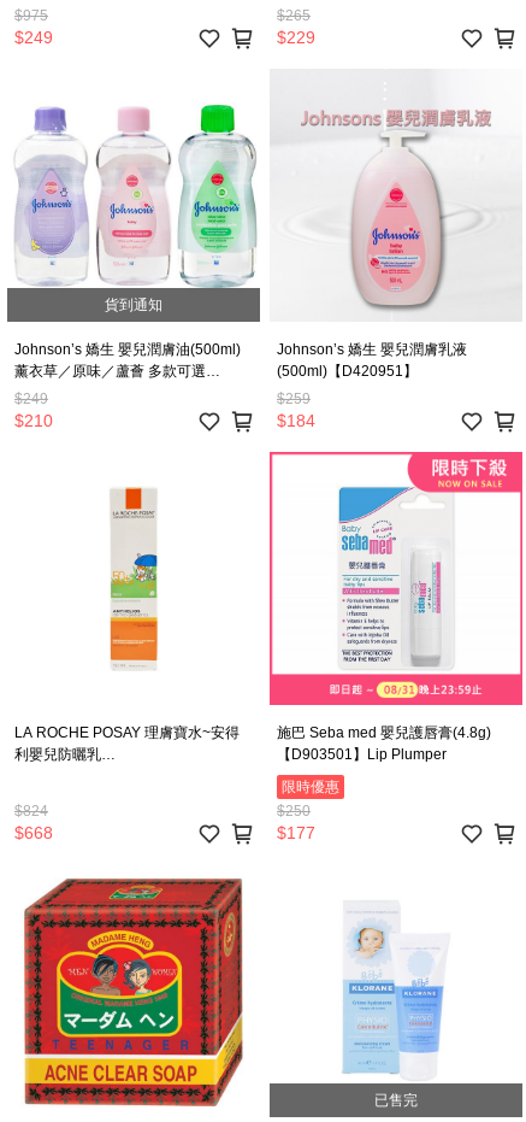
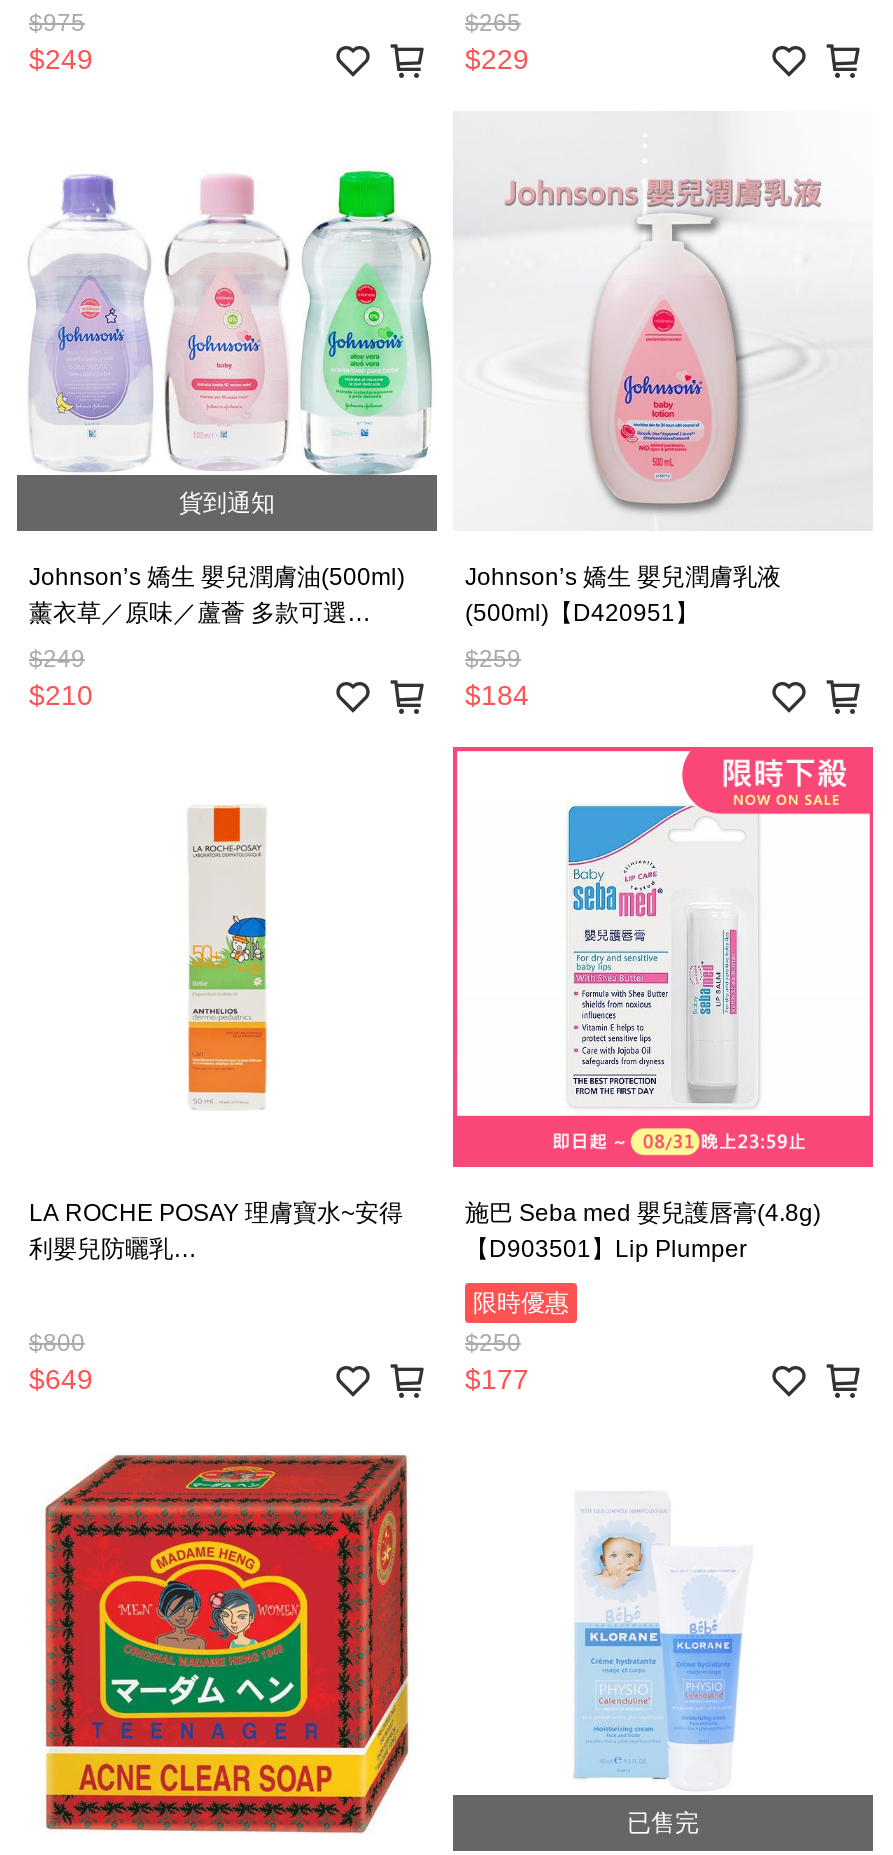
- $824
+ $800

- $668
+ $649
